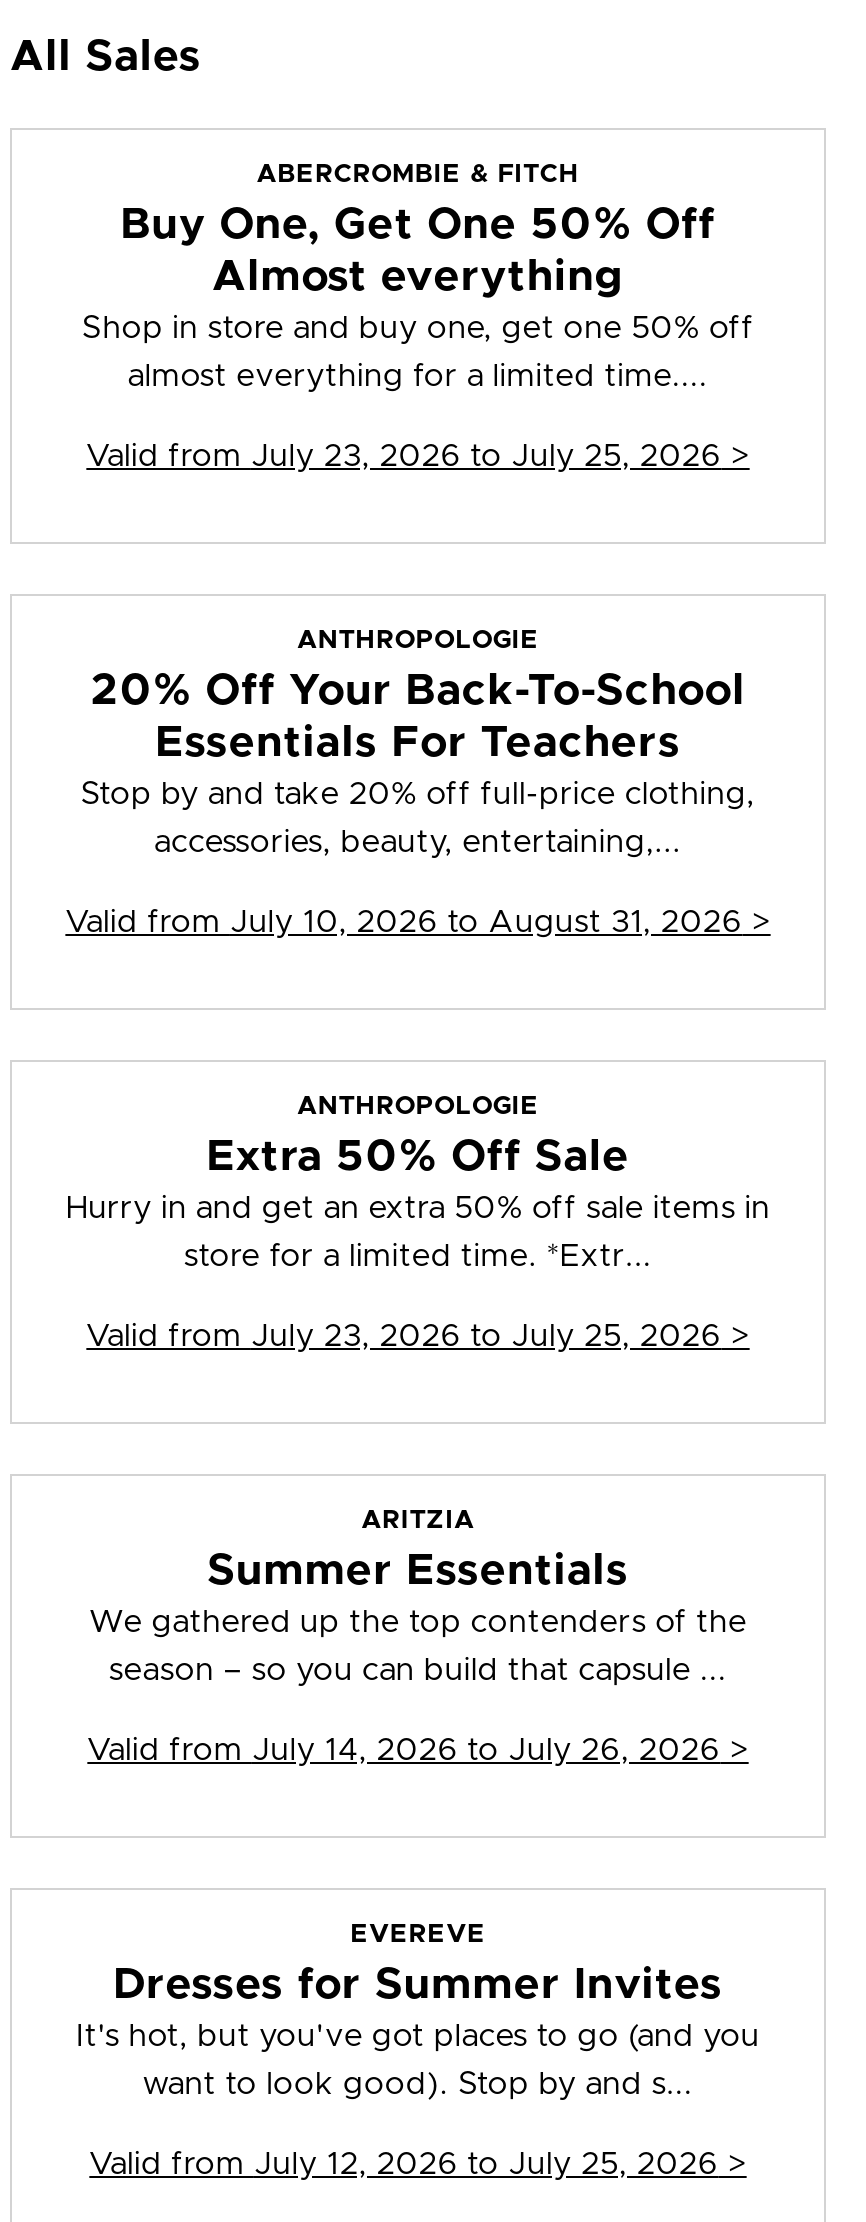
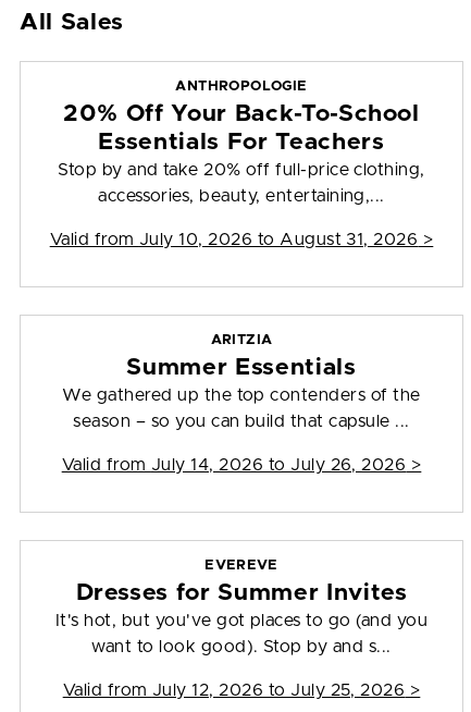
- ABERCROMBIE & FITCH
- Buy One, Get One 50% Off
- Almost everything
- Shop in store and buy one, get one 50% off
- almost everything for a limited time....
- Valid from July 23, 2026 to July 25, 2026 >

- ANTHROPOLOGIE
- Extra 50% Off Sale
- Hurry in and get an extra 50% off sale items in
- store for a limited time. *Extr...
- Valid from July 23, 2026 to July 25, 2026 >
